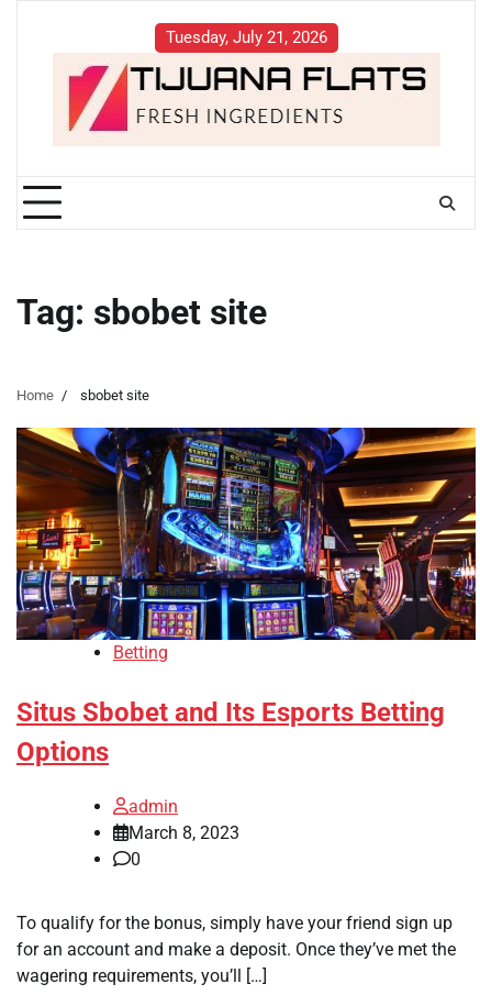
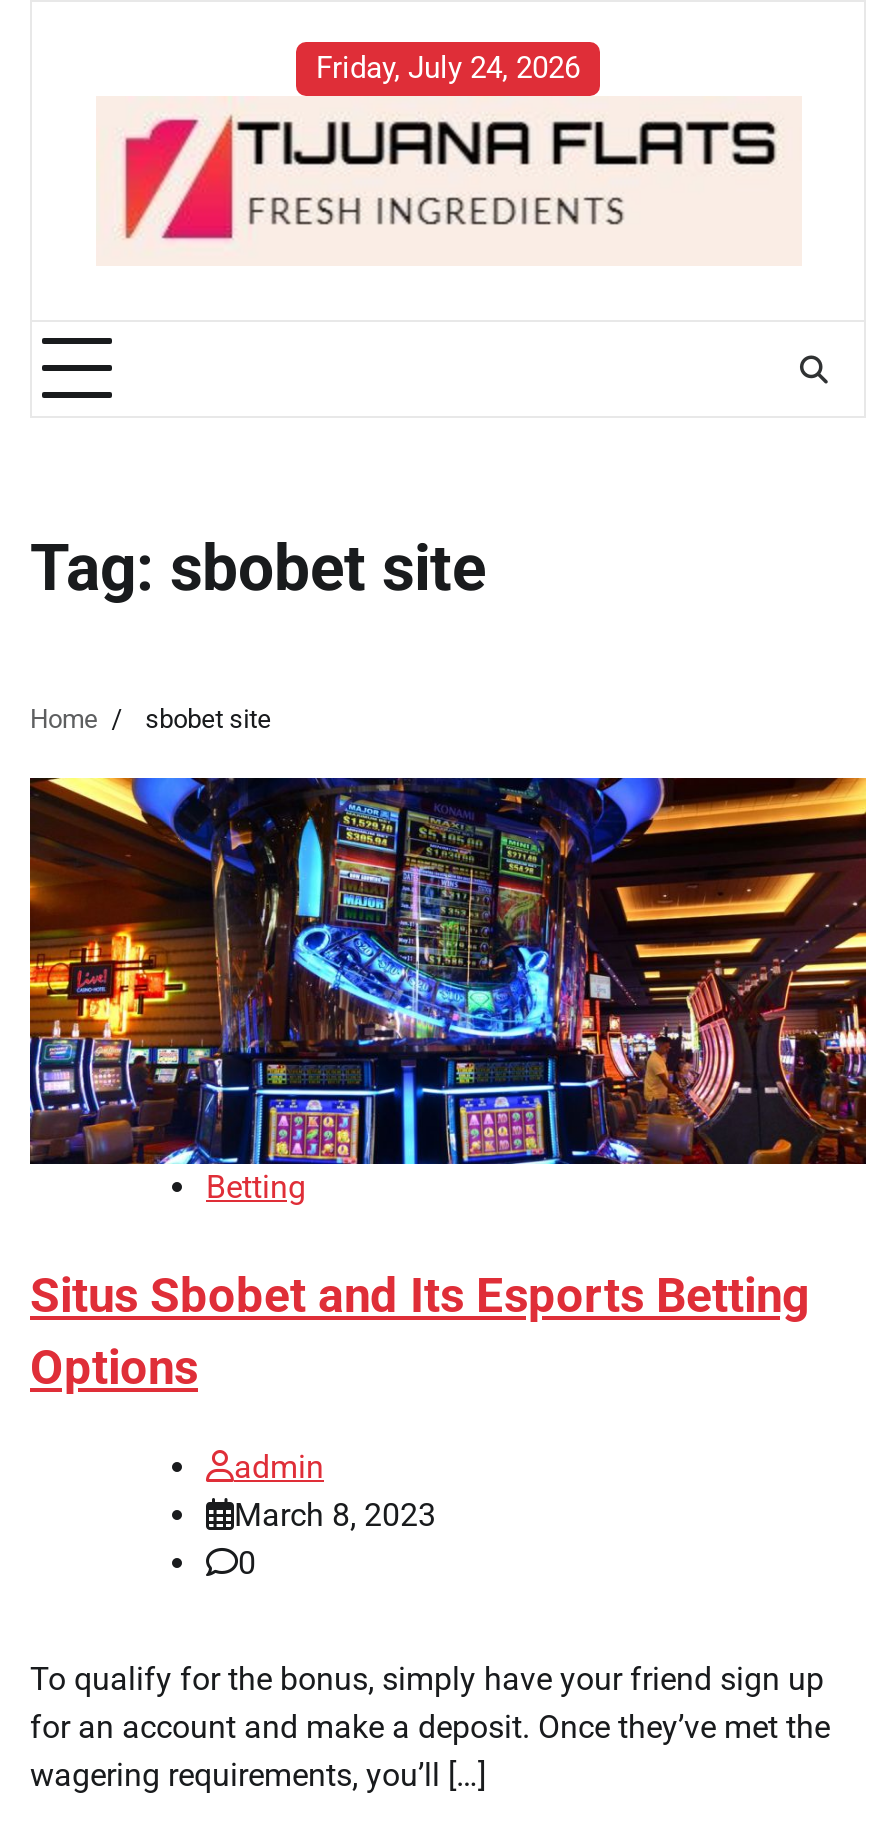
- Tuesday, July 21, 2026
+ Friday, July 24, 2026
